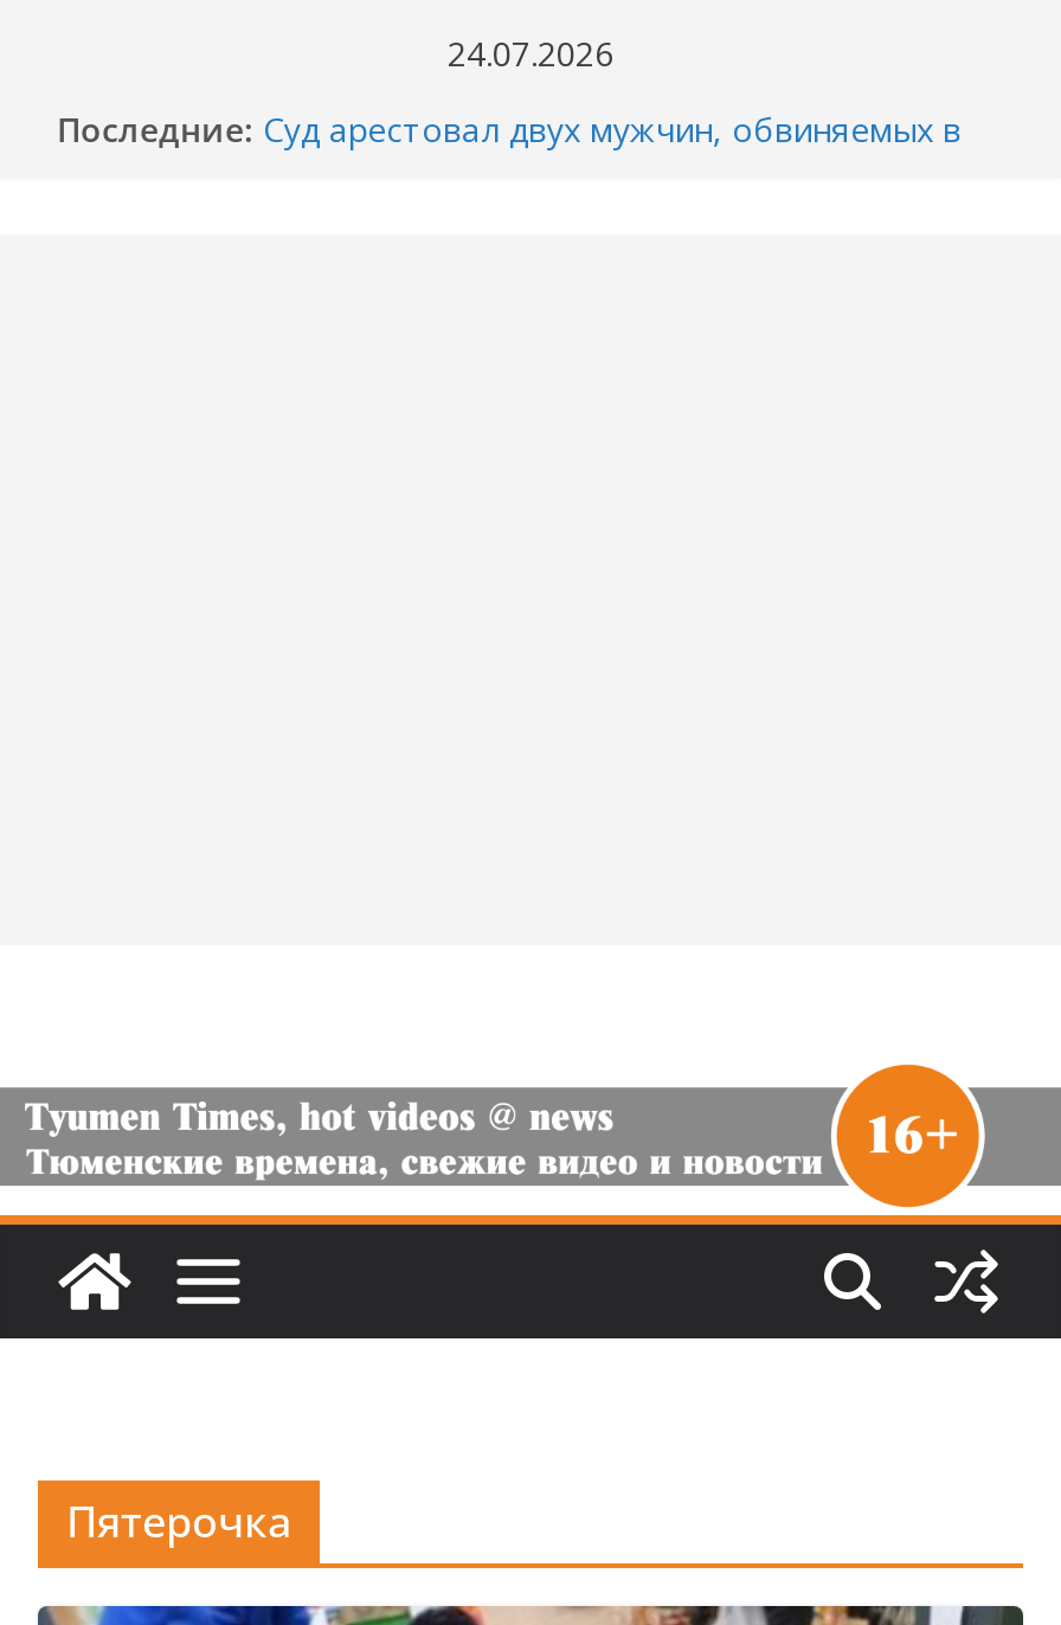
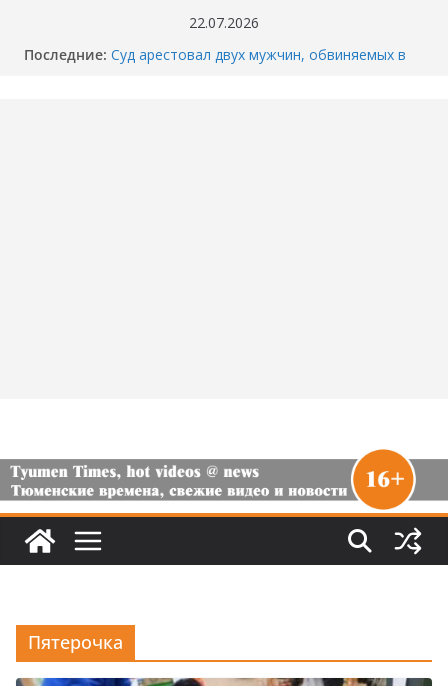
- 24.07.2026
+ 22.07.2026
